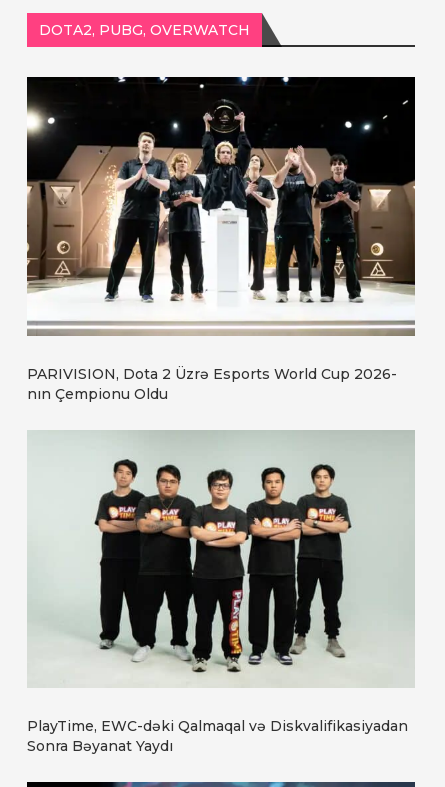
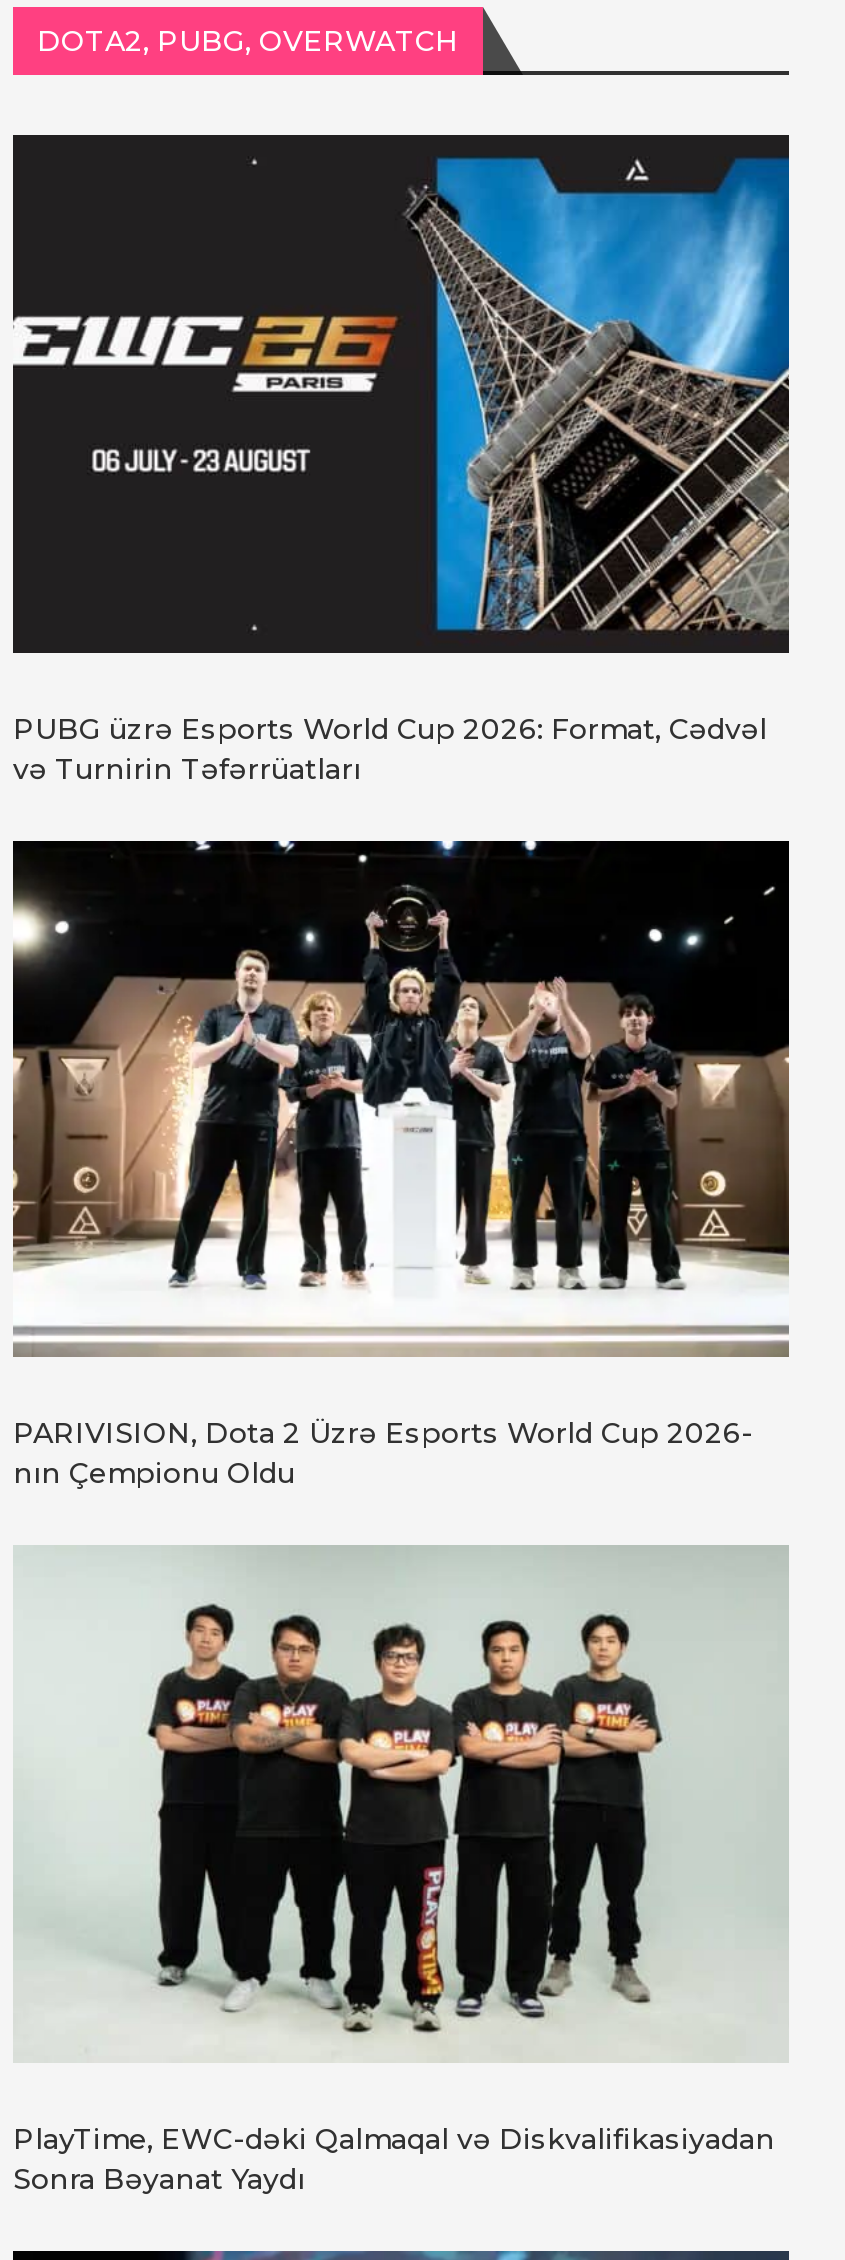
+ [image]
+ PUBG üzrə Esports World Cup 2026: Format, Cədvəl
+ və Turnirin Təfərrüatları
